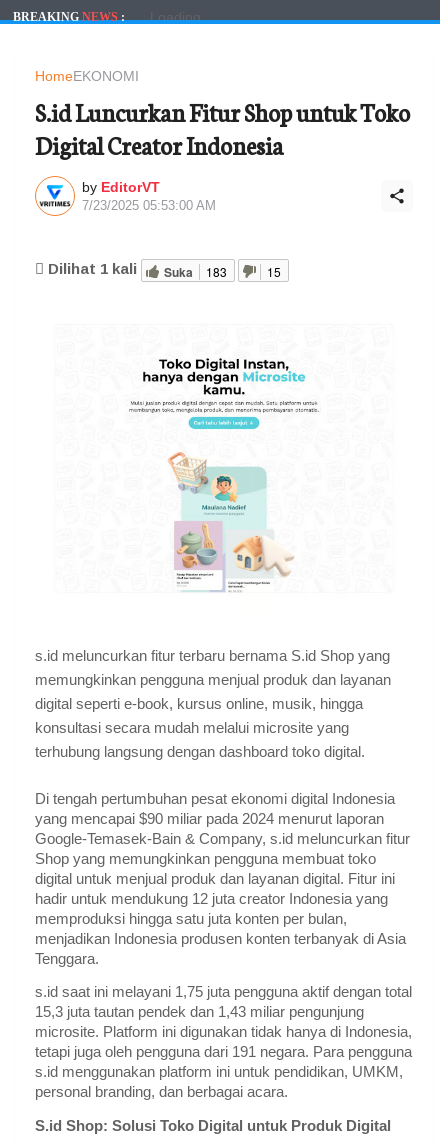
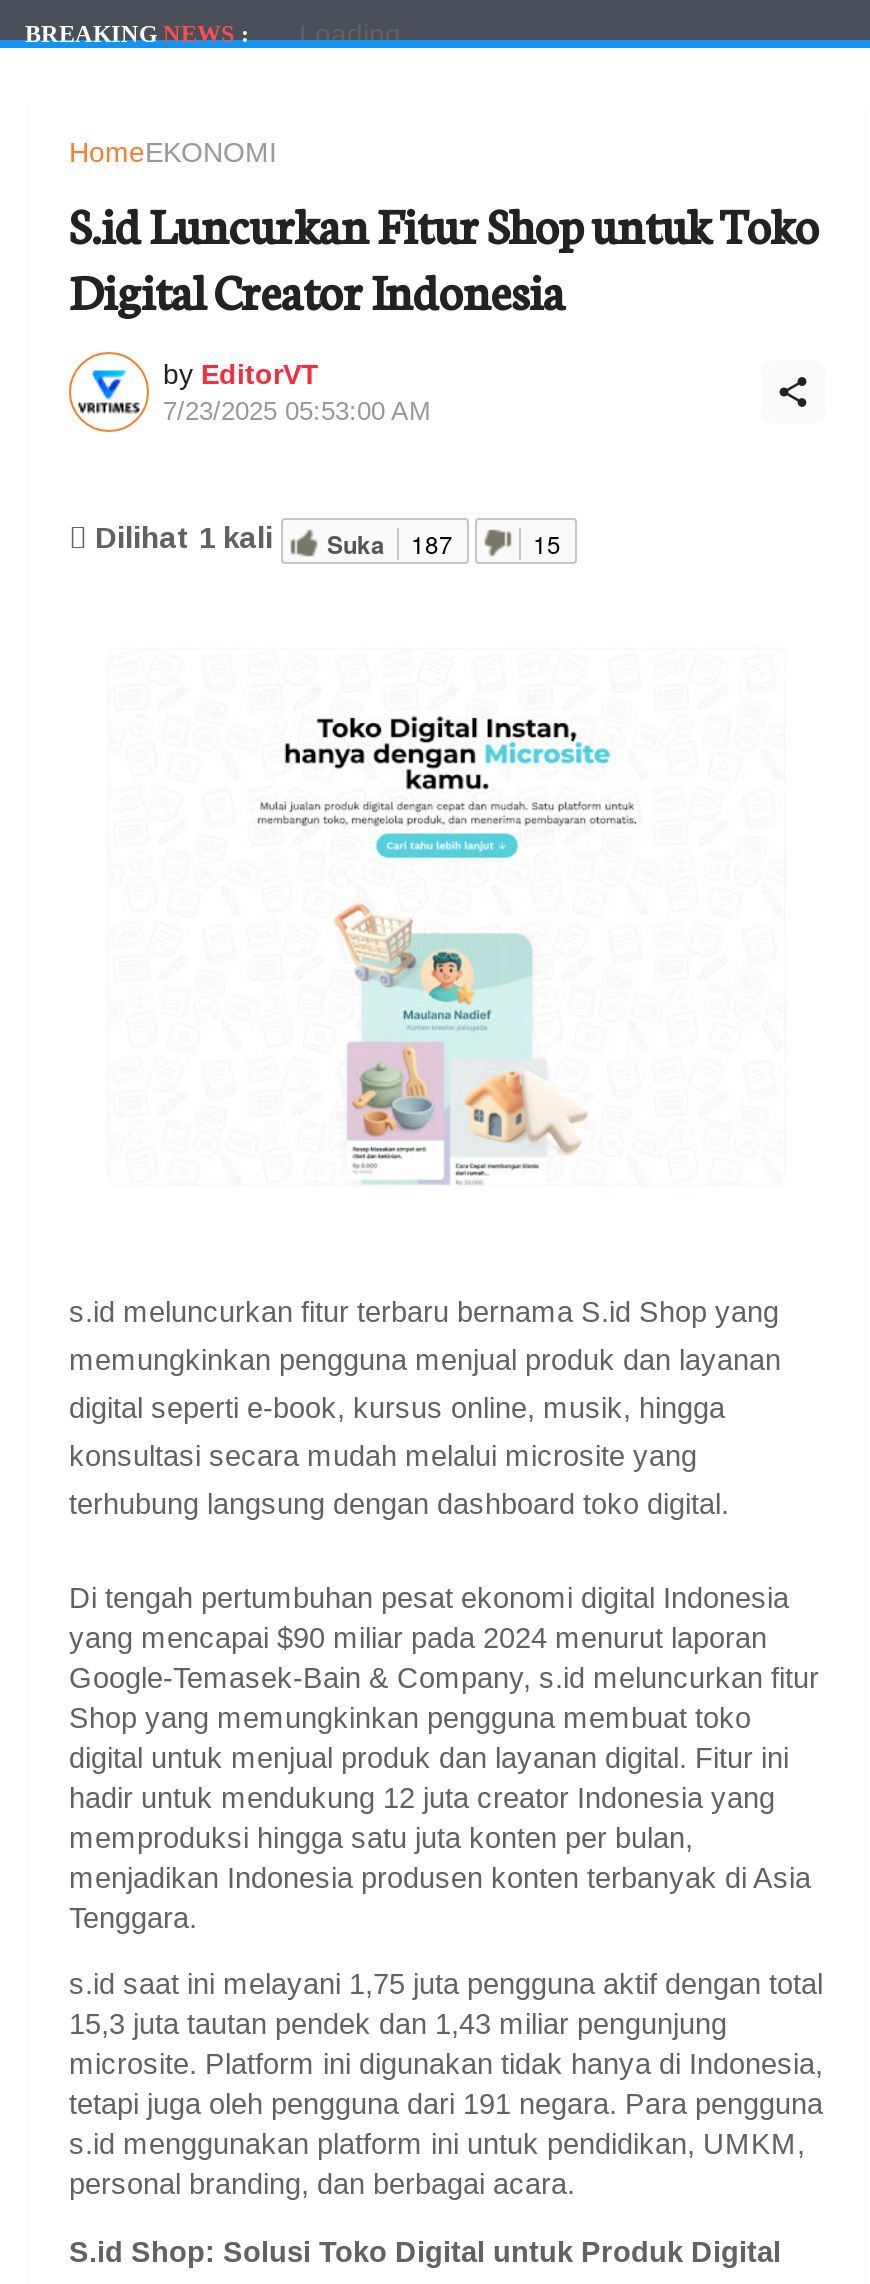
- Dilihat 1 kali Suka 183
+ Dilihat 1 kali Suka 187
